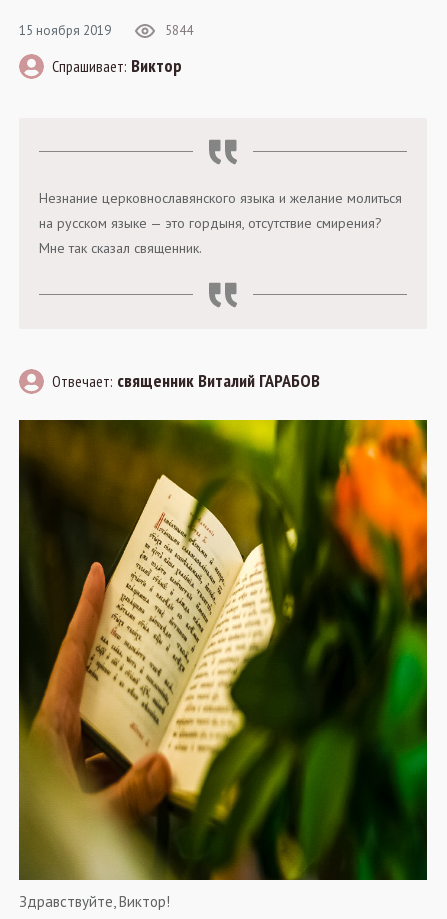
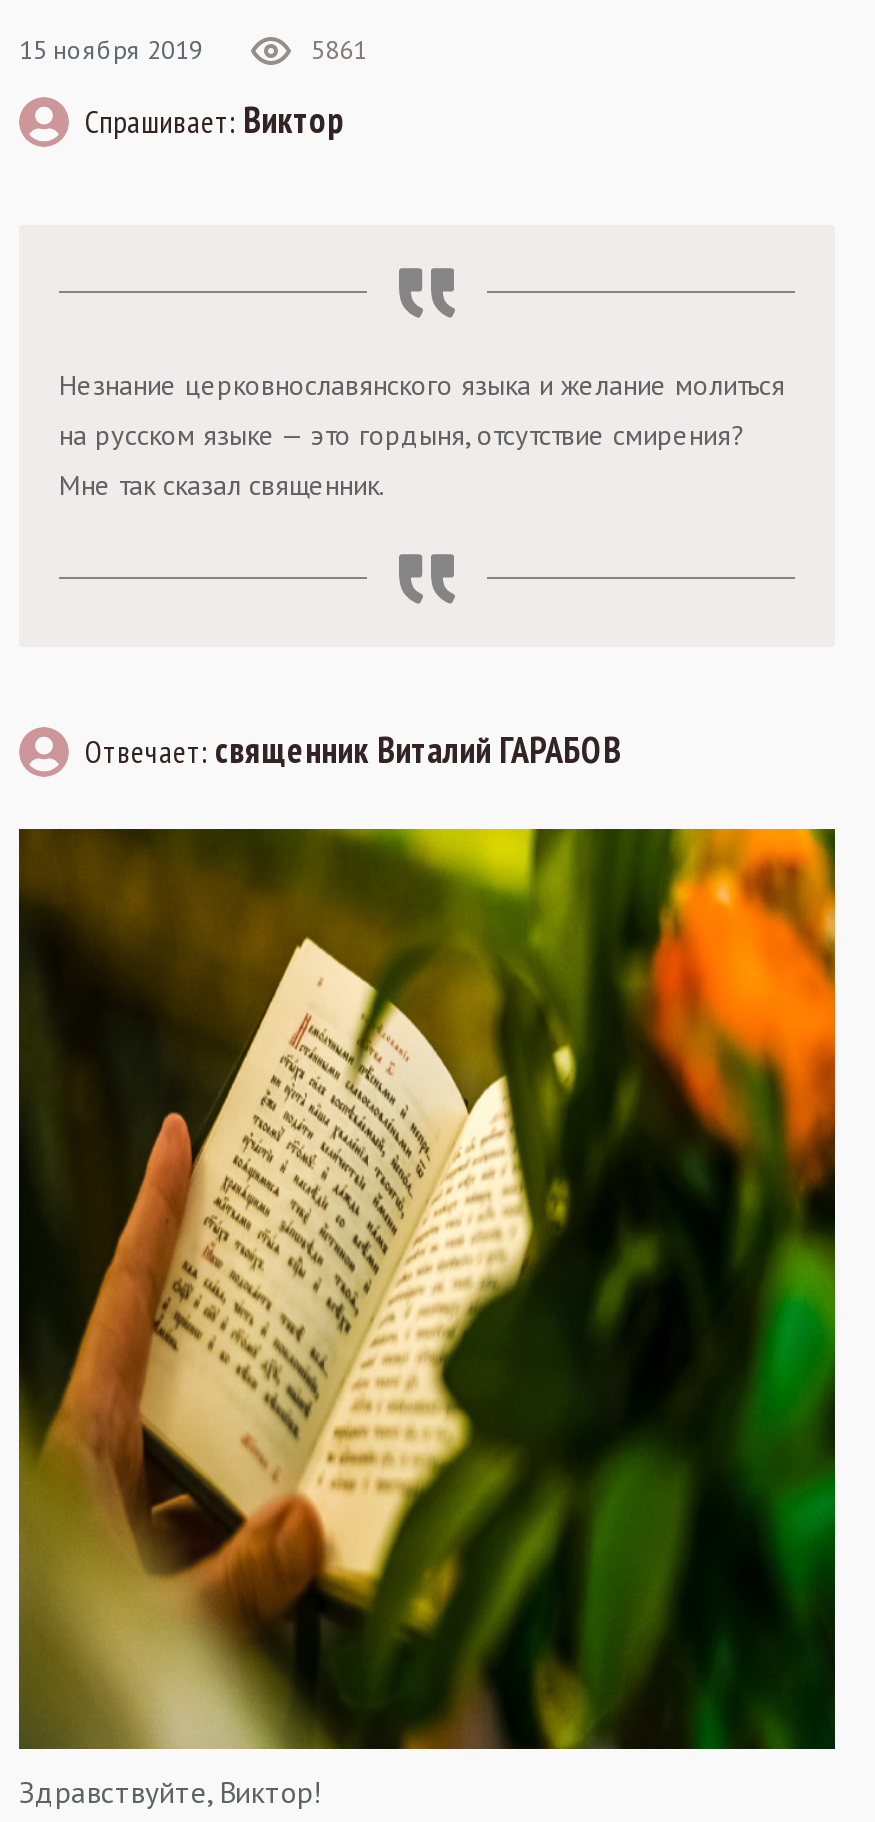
- 5844
+ 5861
